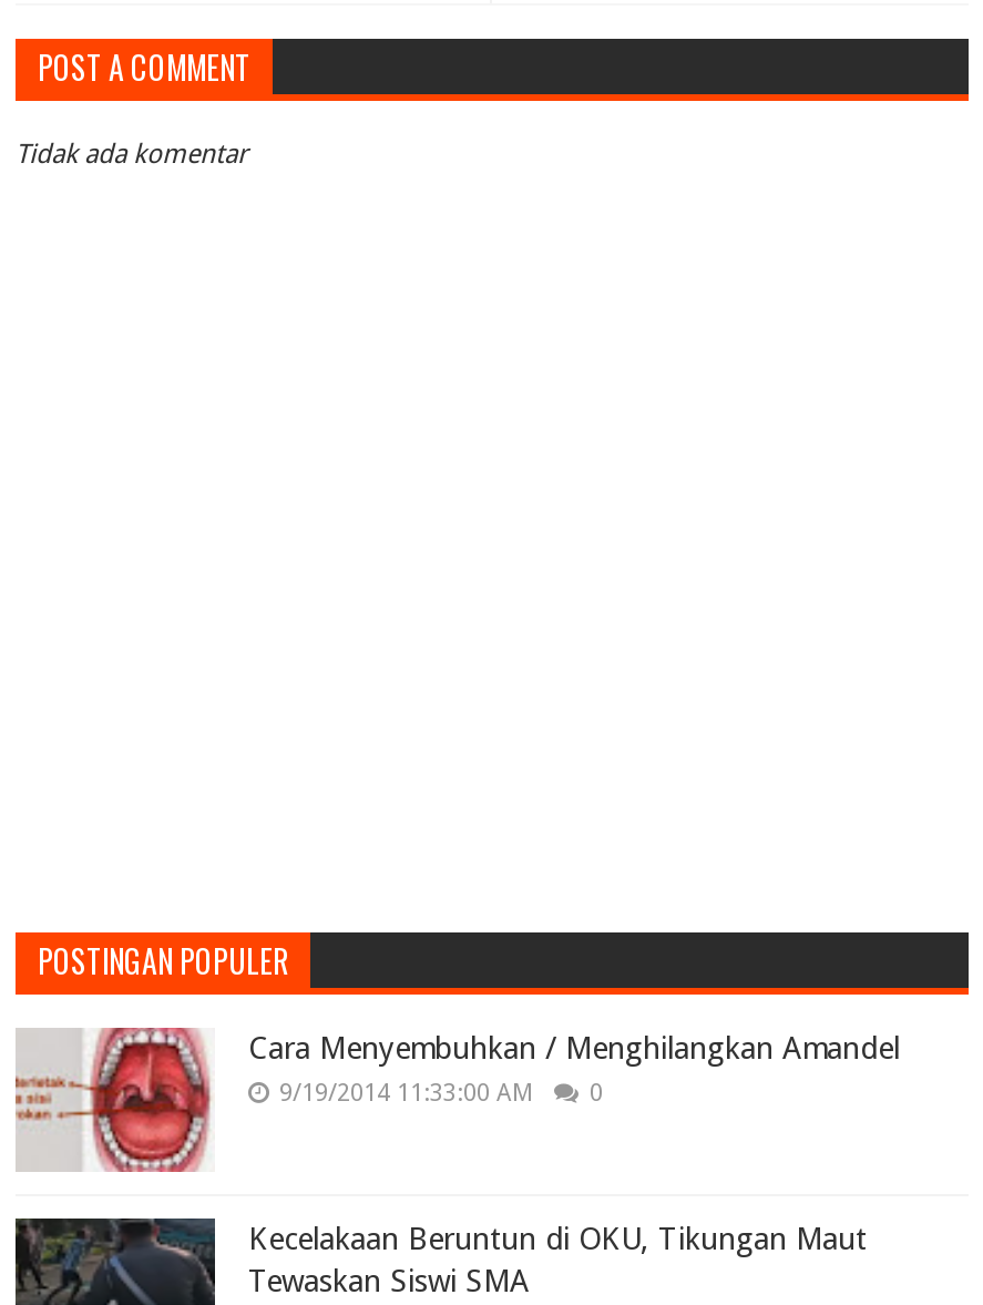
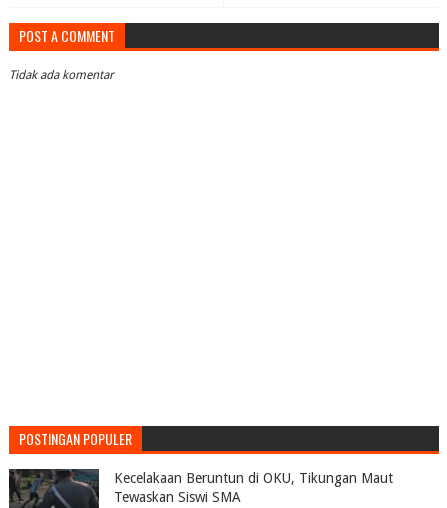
- [image]
- Cara Menyembuhkan / Menghilangkan Amandel
- 9/19/2014 11:33:00 AM
- 0
